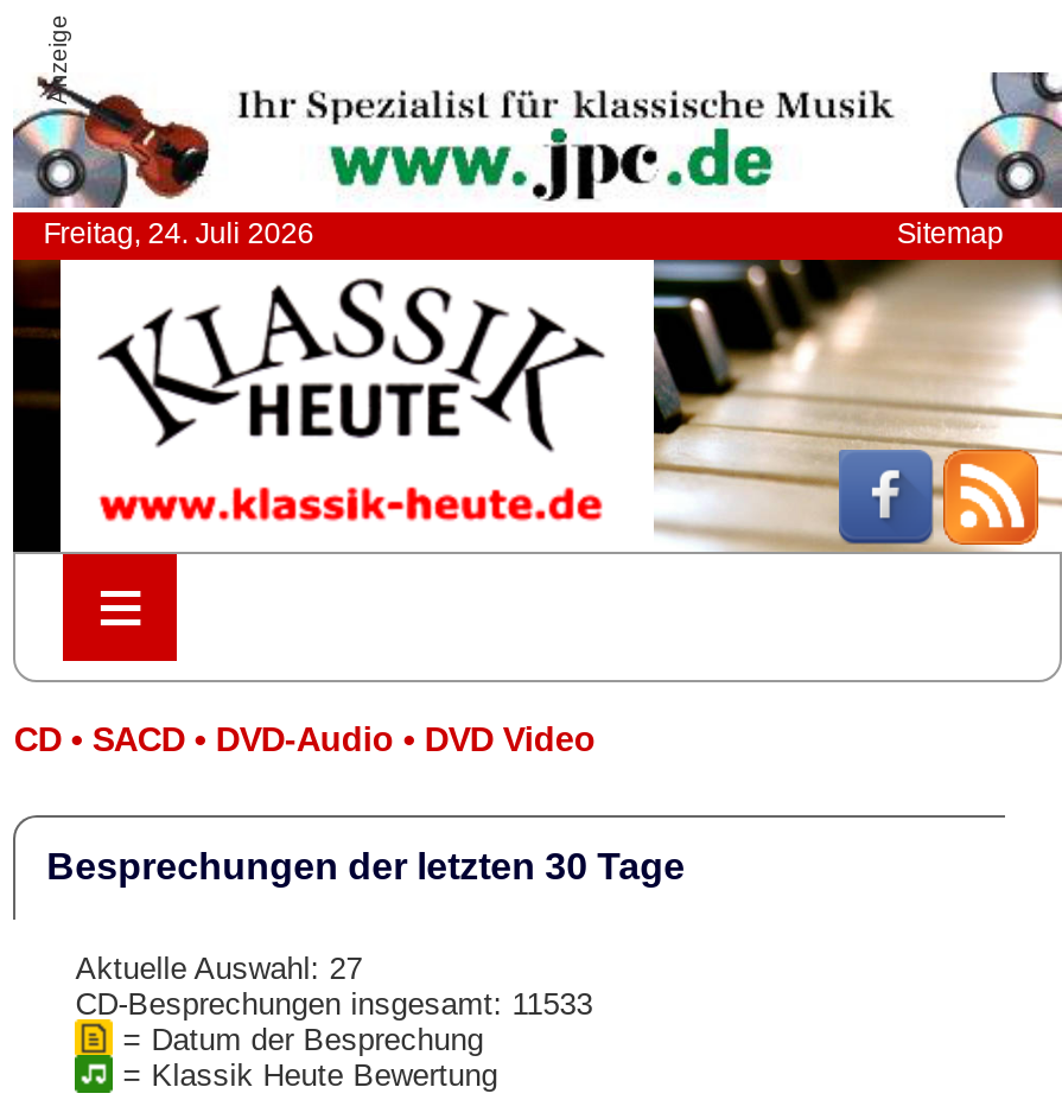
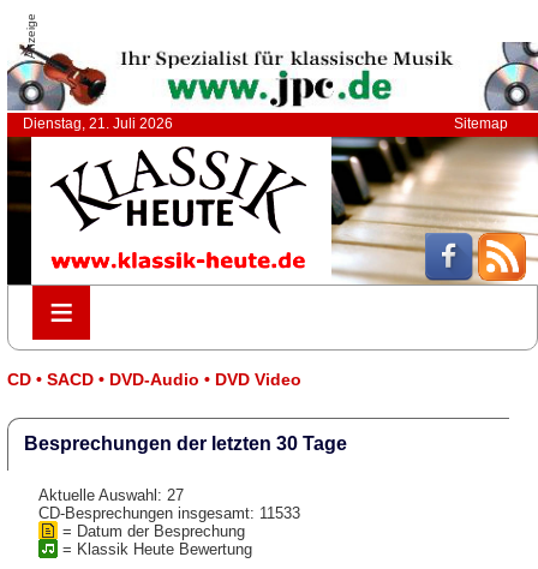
- Freitag, 24. Juli 2026
+ Dienstag, 21. Juli 2026
